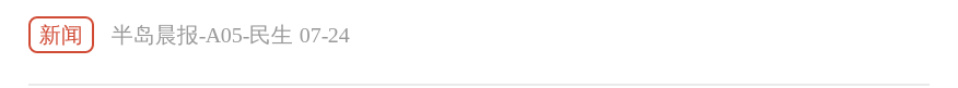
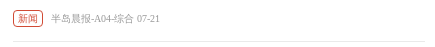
- 半岛晨报-A05-民生 07-24
+ 半岛晨报-A04-综合 07-21
